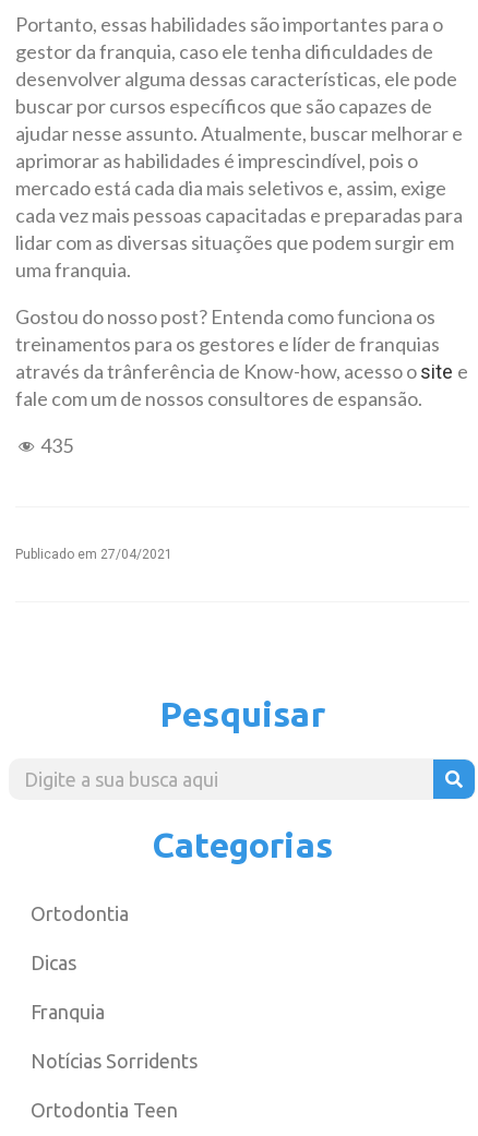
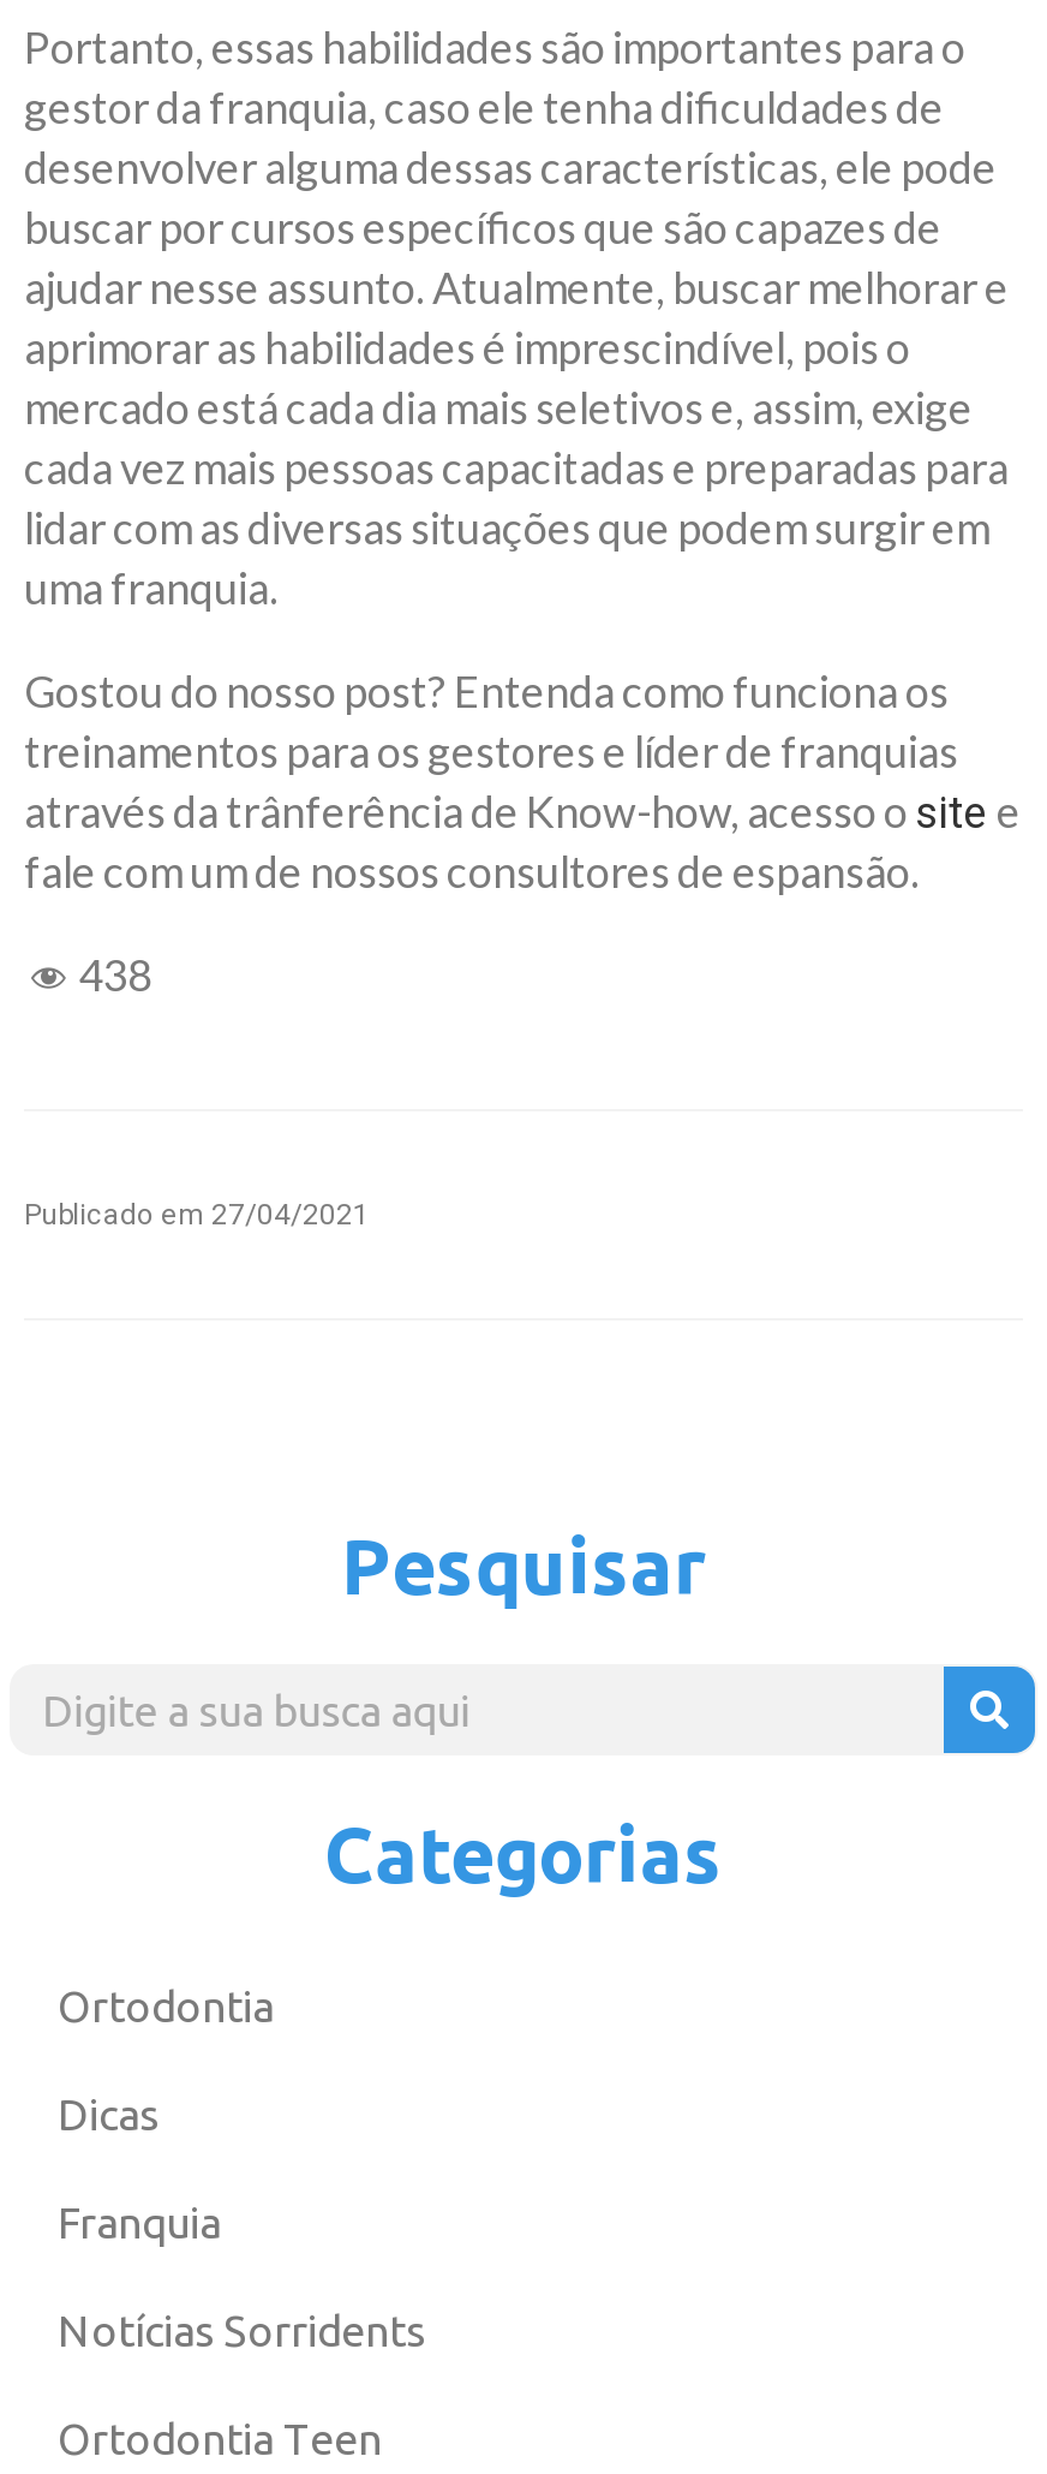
- 435
+ 438
